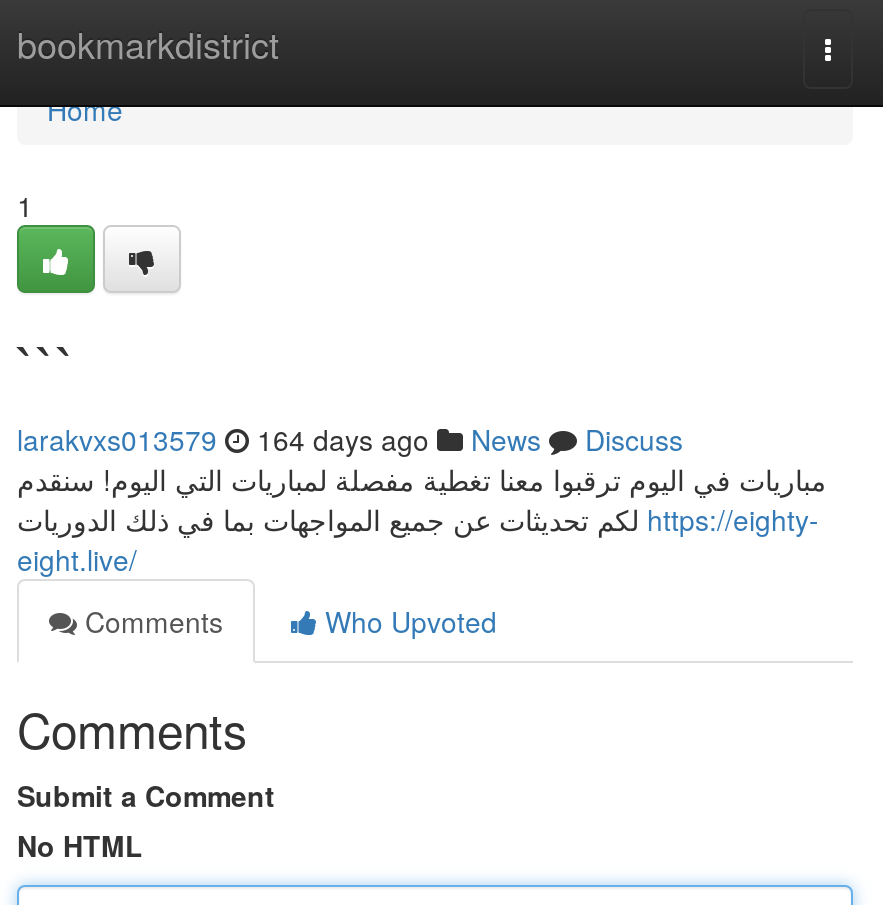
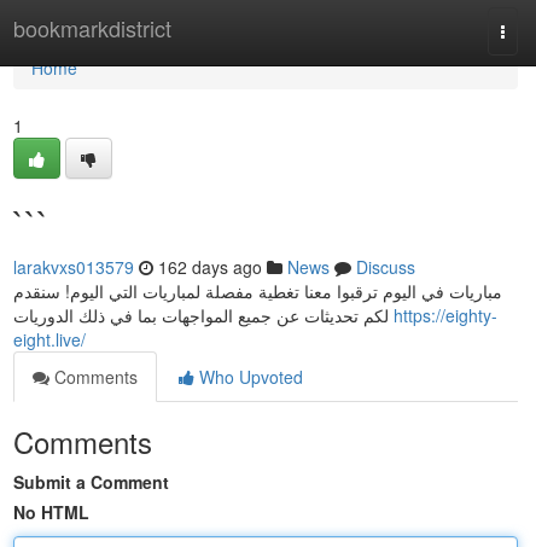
- larakvxs013579 164 days ago News Discuss
+ larakvxs013579 162 days ago News Discuss
